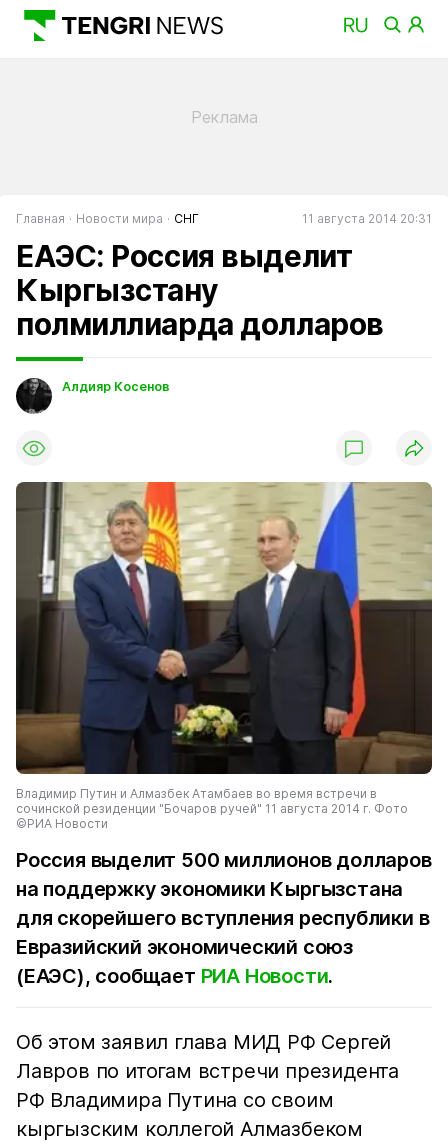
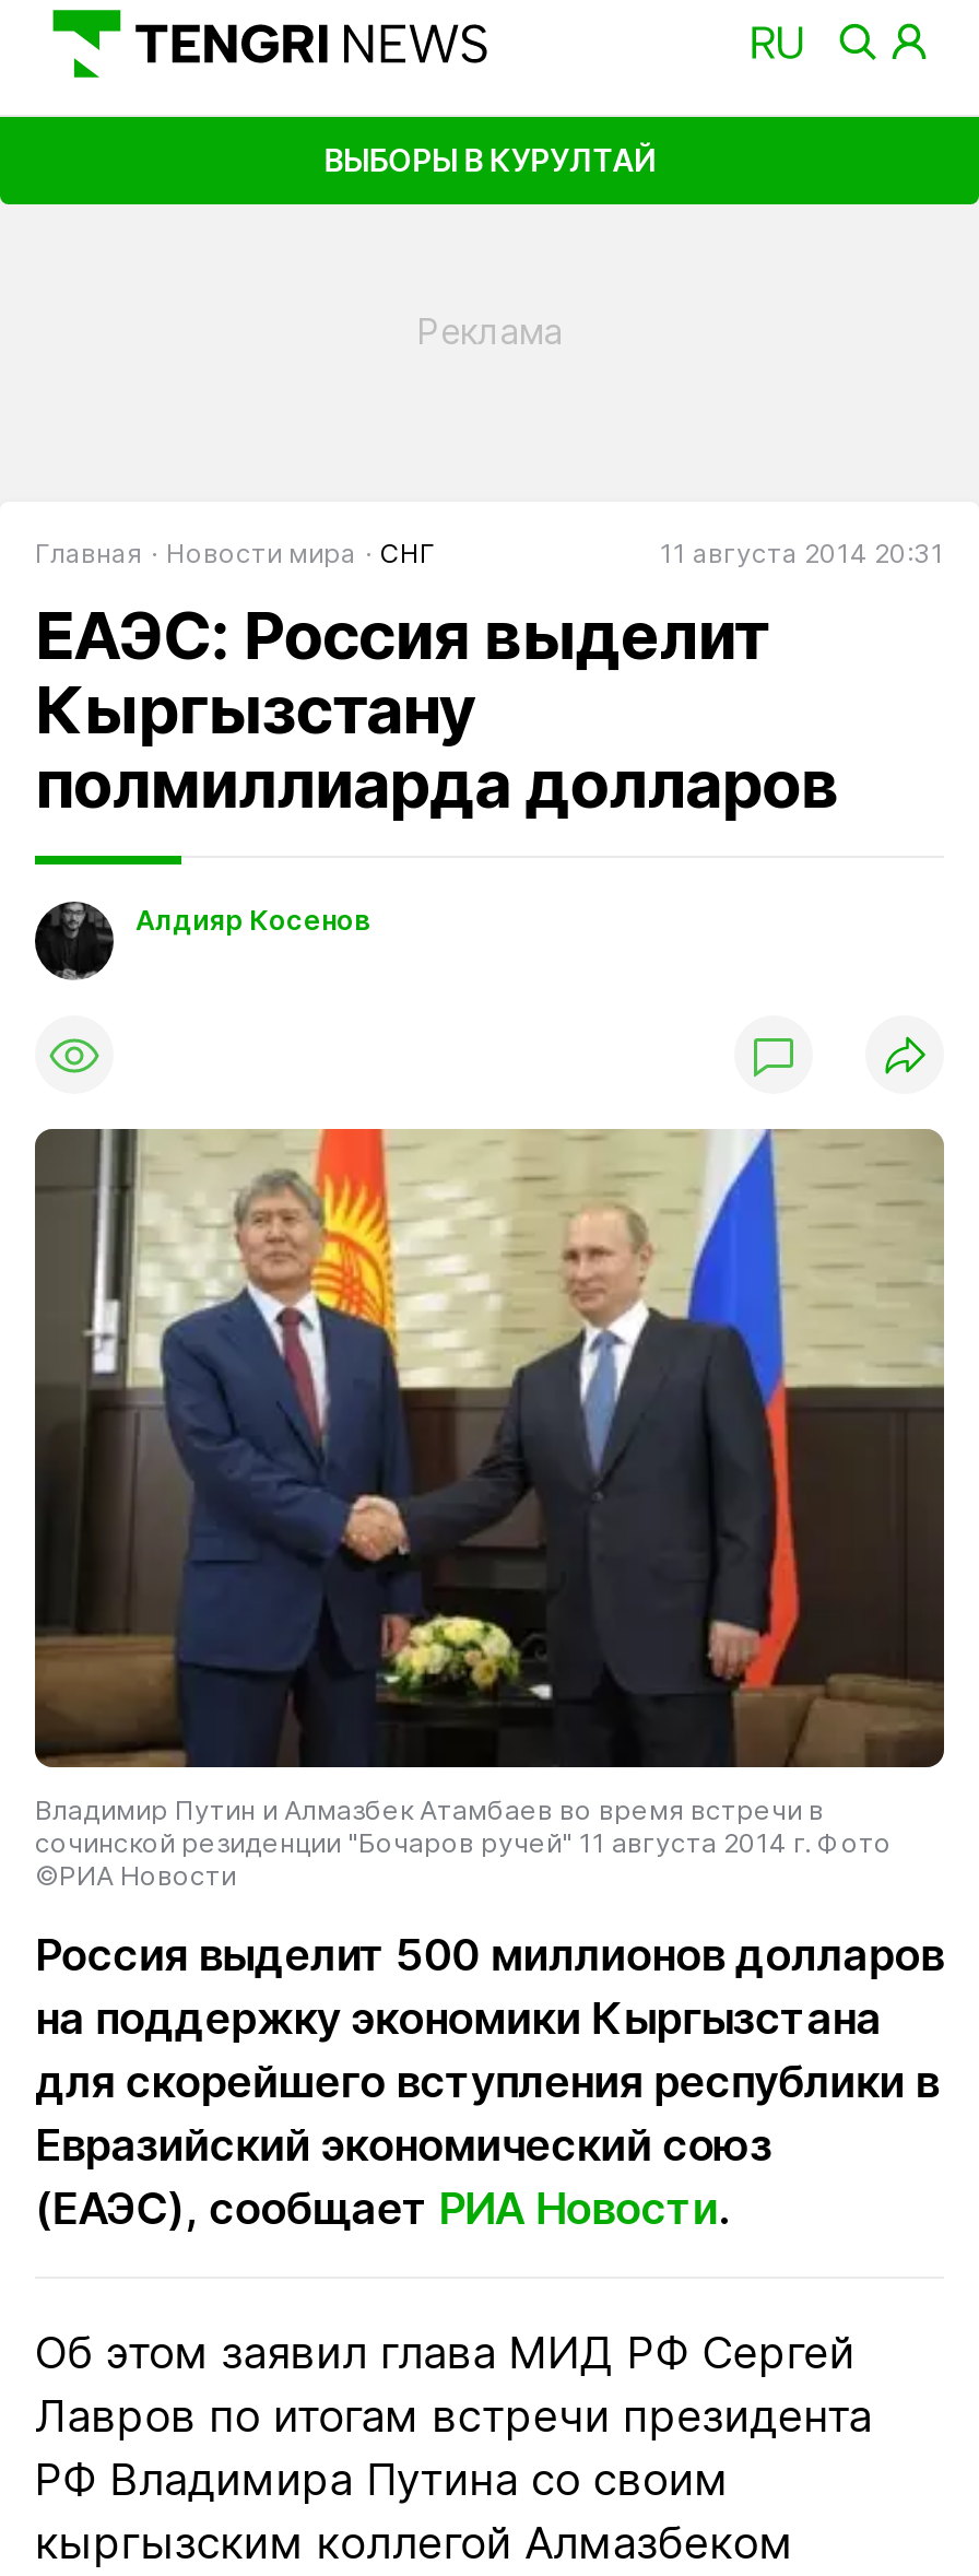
+ ВЫБОРЫ В КУРУЛТАЙ
